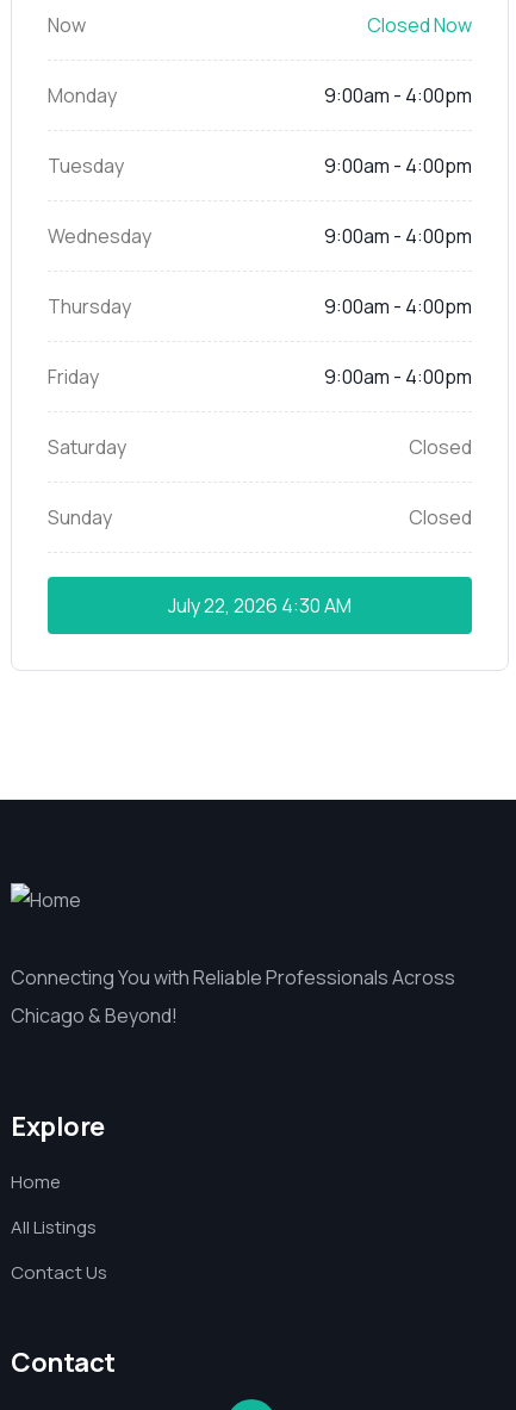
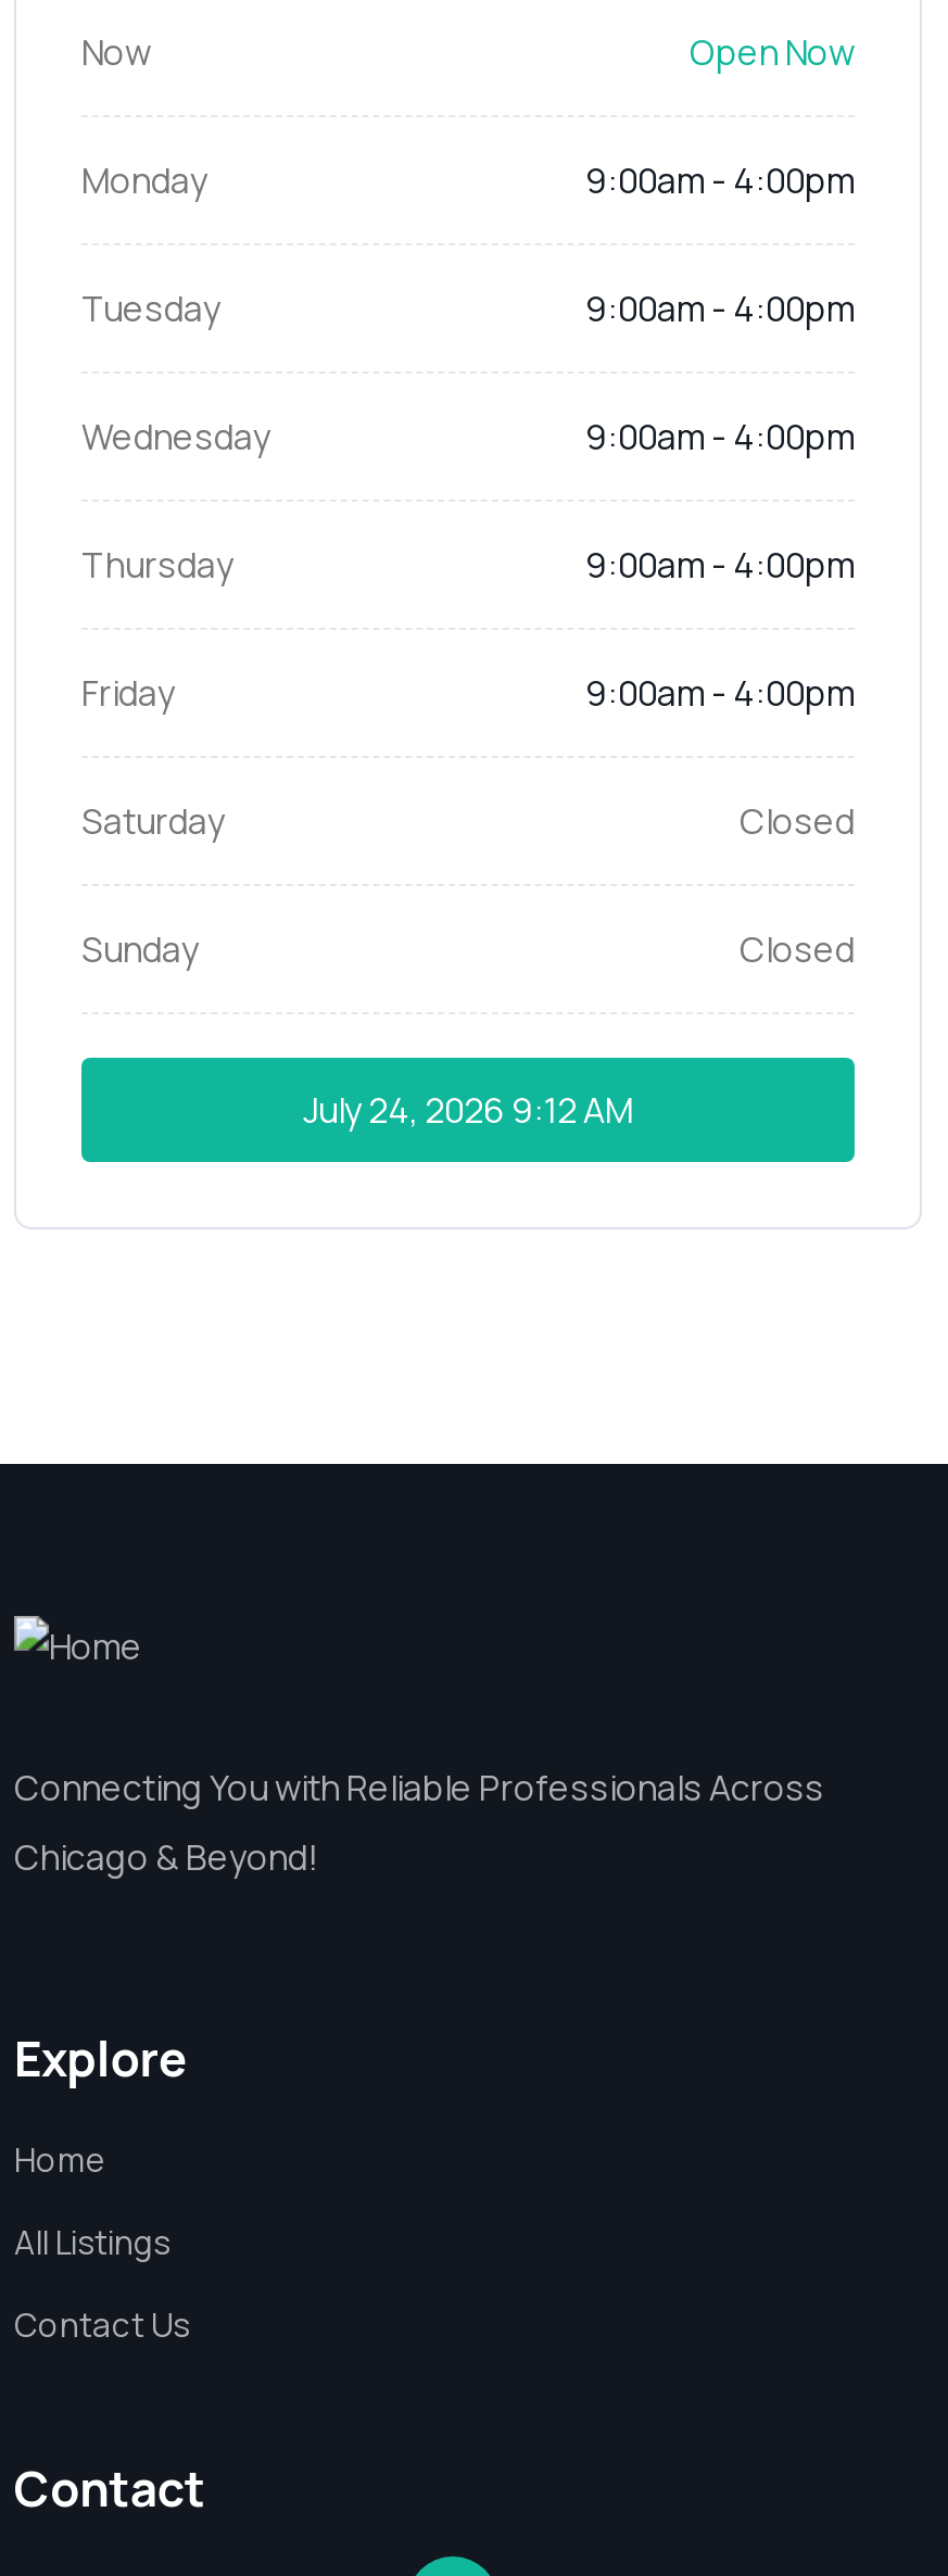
- Closed Now
+ Open Now

- July 22, 2026 4:30 AM
+ July 24, 2026 9:12 AM
